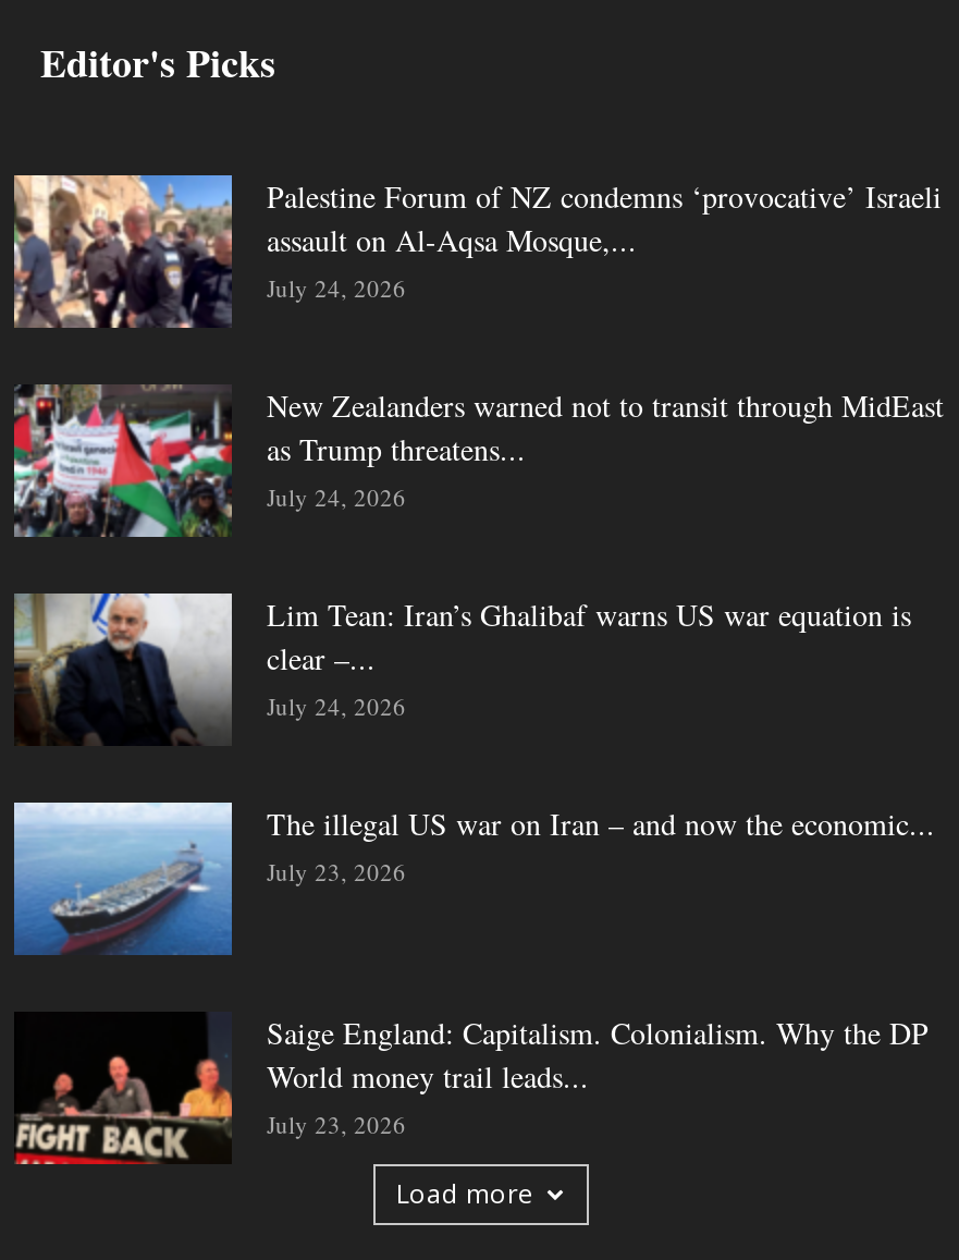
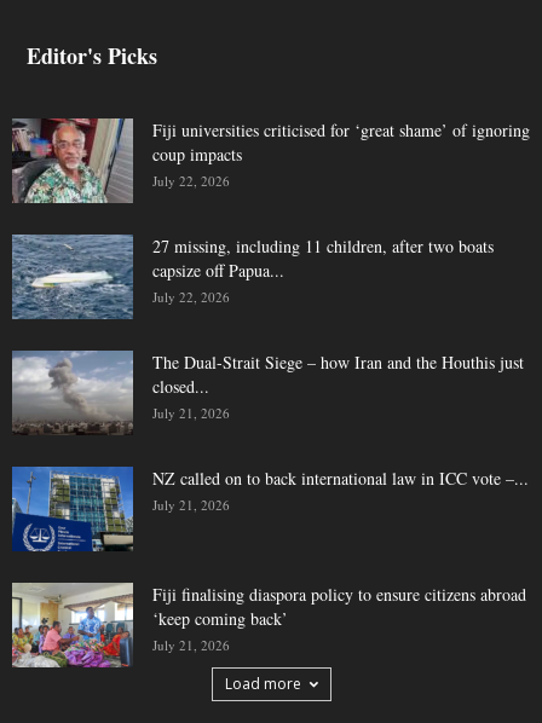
- [image]
- Palestine Forum of NZ condemns ‘provocative’ Israeli
- assault on Al-Aqsa Mosque,...
- July 24, 2026
+ [image]
+ Fiji universities criticised for ‘great shame’ of ignoring
+ coup impacts
+ July 22, 2026

- [image]
- New Zealanders warned not to transit through MidEast
- as Trump threatens...
- July 24, 2026
+ [image]
+ 27 missing, including 11 children, after two boats
+ capsize off Papua...
+ July 22, 2026

- [image]
- Lim Tean: Iran’s Ghalibaf warns US war equation is
- clear –...
- July 24, 2026
+ [image]
+ The Dual-Strait Siege – how Iran and the Houthis just
+ closed...
+ July 21, 2026

- [image]
- The illegal US war on Iran – and now the economic...
- July 23, 2026
+ [image]
+ NZ called on to back international law in ICC vote –...
+ July 21, 2026

- [image]
- Saige England: Capitalism. Colonialism. Why the DP
- World money trail leads...
- July 23, 2026
+ [image]
+ Fiji finalising diaspora policy to ensure citizens abroad
+ ‘keep coming back’
+ July 21, 2026
